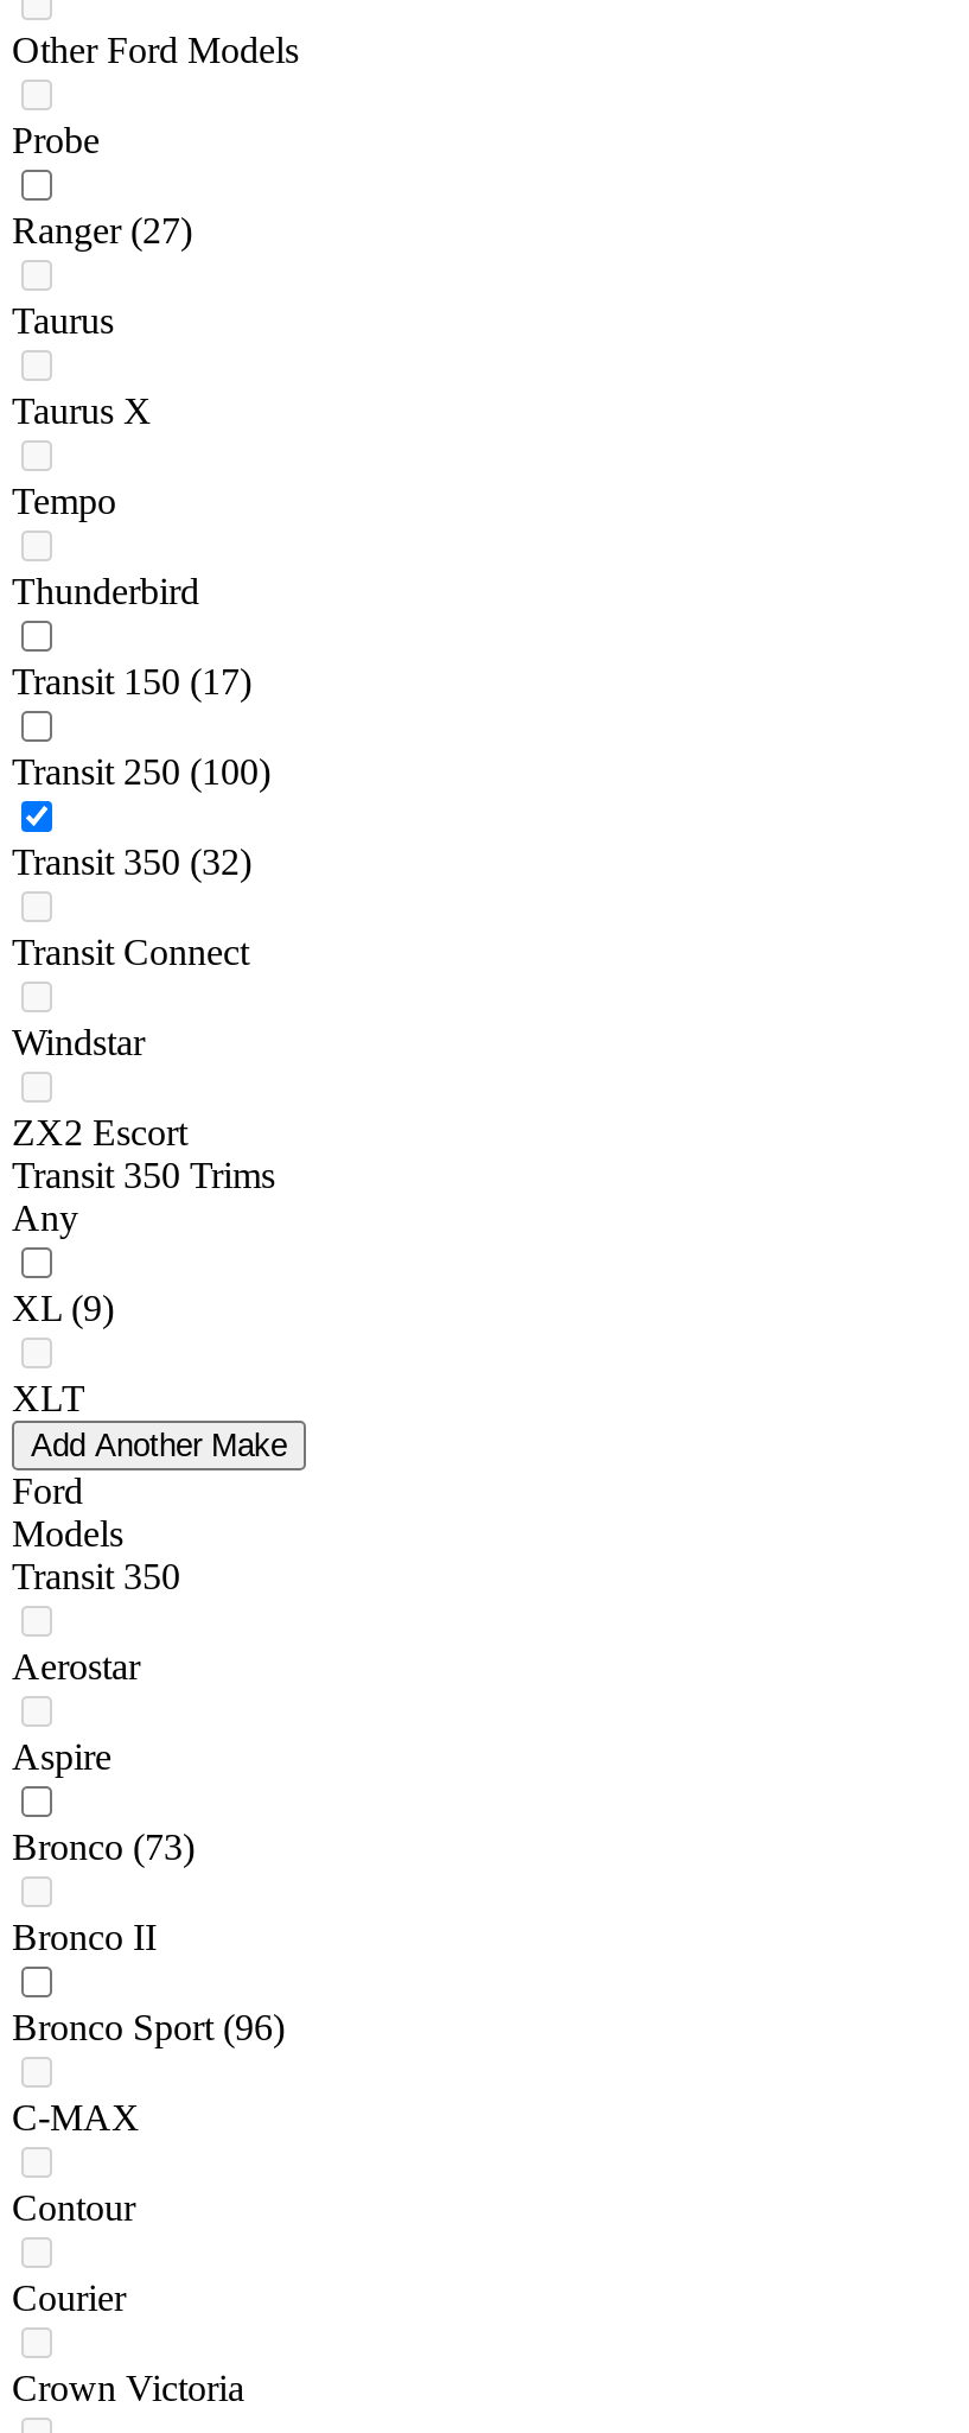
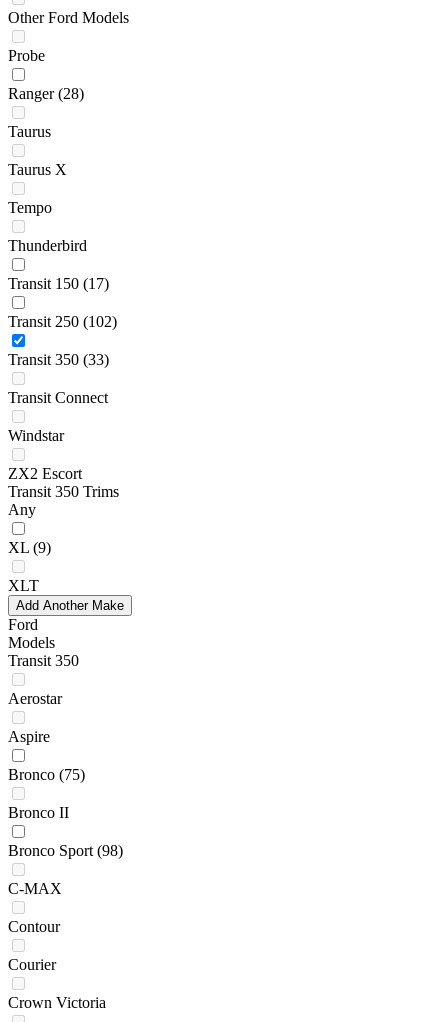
- Ranger (27)
+ Ranger (28)

- Transit 250 (100)
+ Transit 250 (102)

- Transit 350 (32)
+ Transit 350 (33)

- Bronco (73)
+ Bronco (75)

- Bronco Sport (96)
+ Bronco Sport (98)
